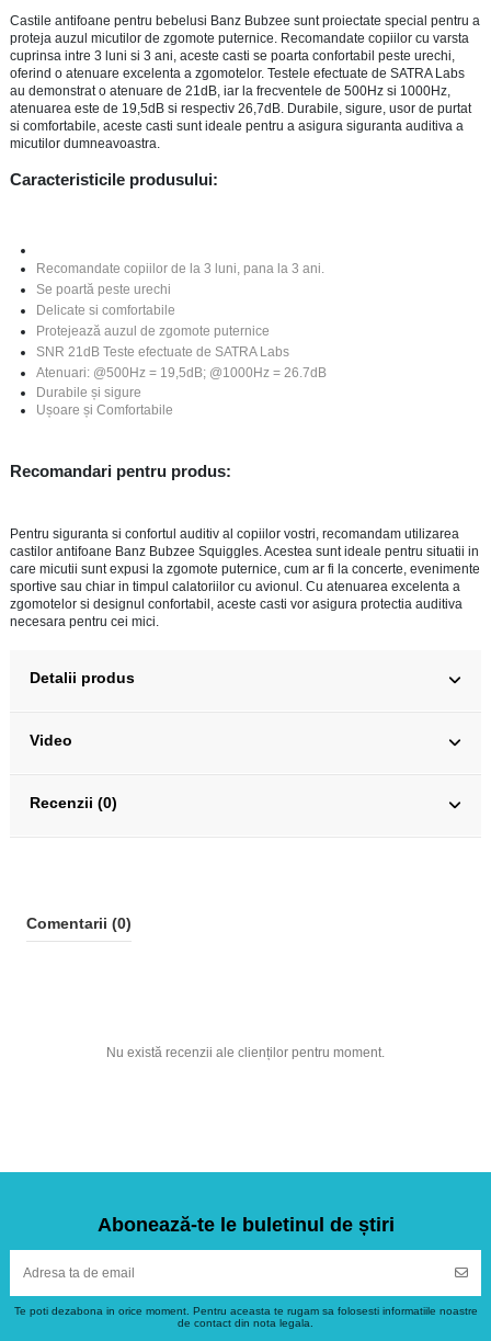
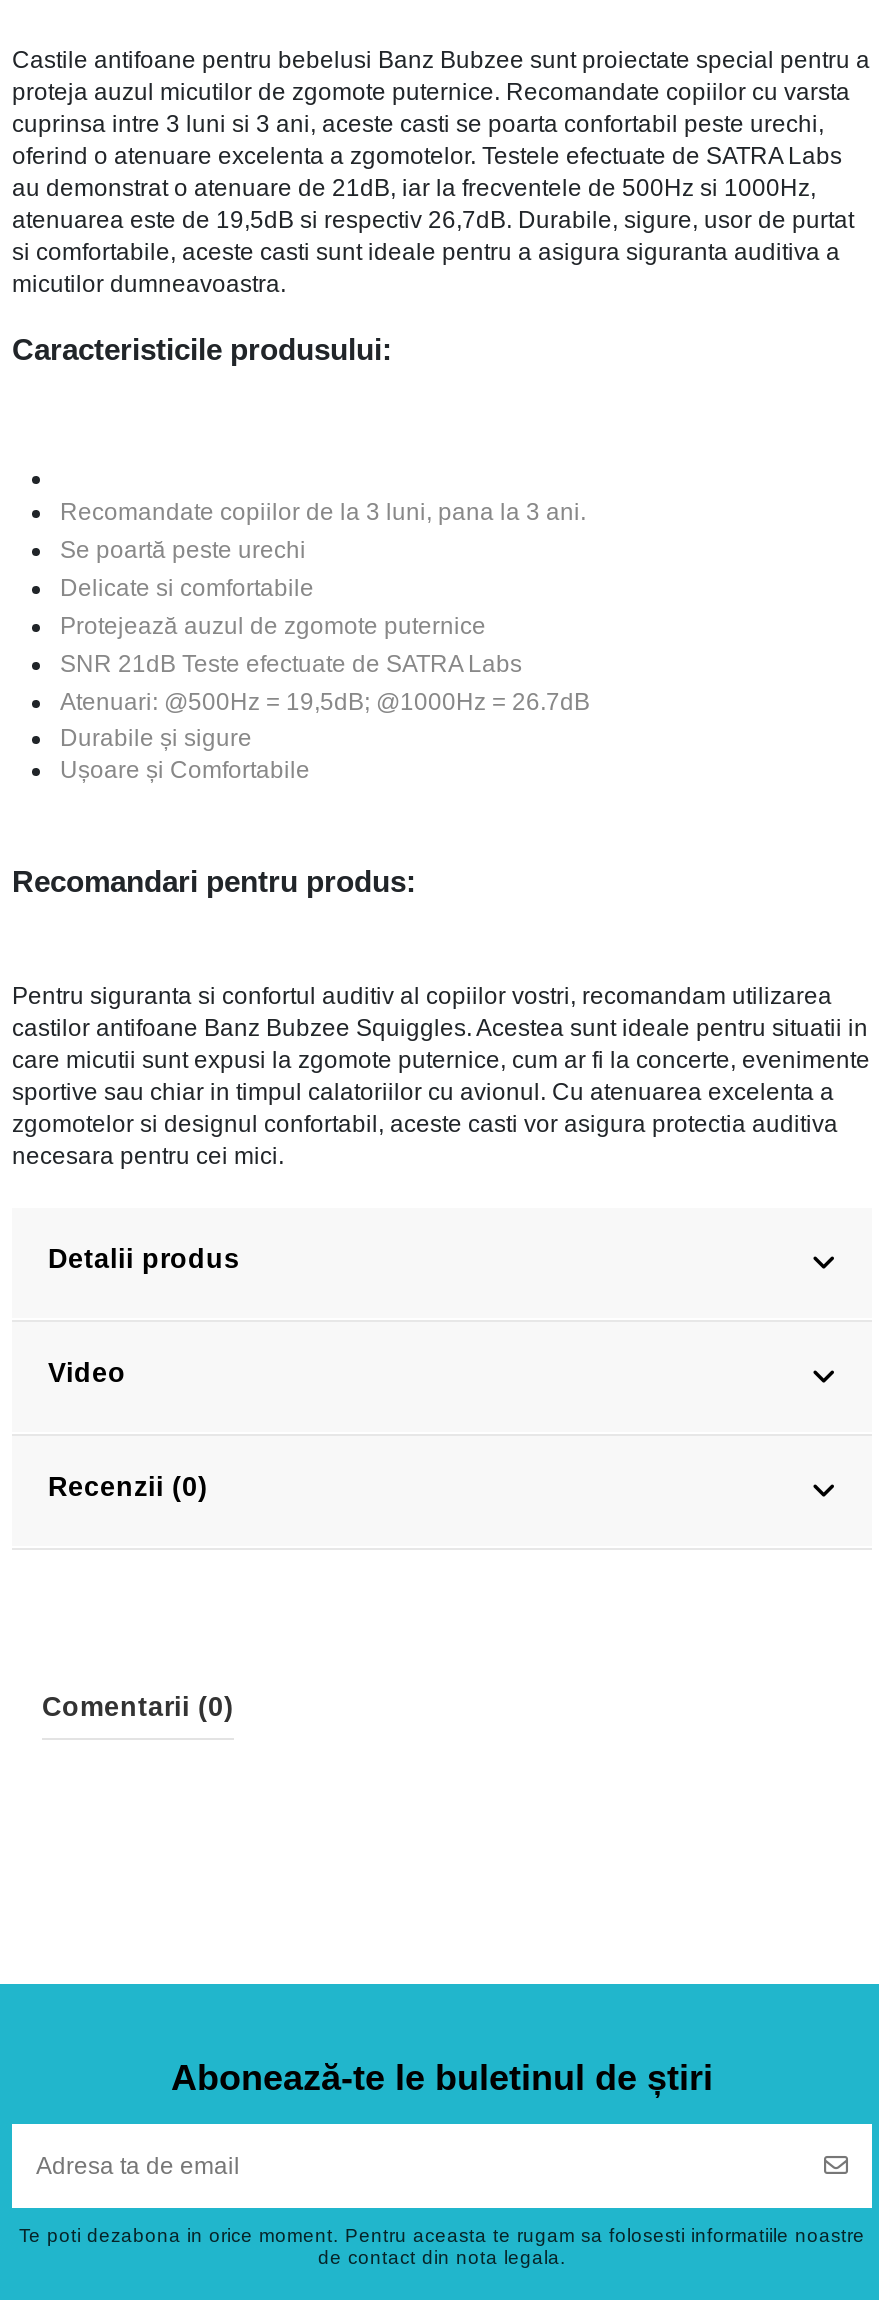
- Nu există recenzii ale clienților pentru moment.
